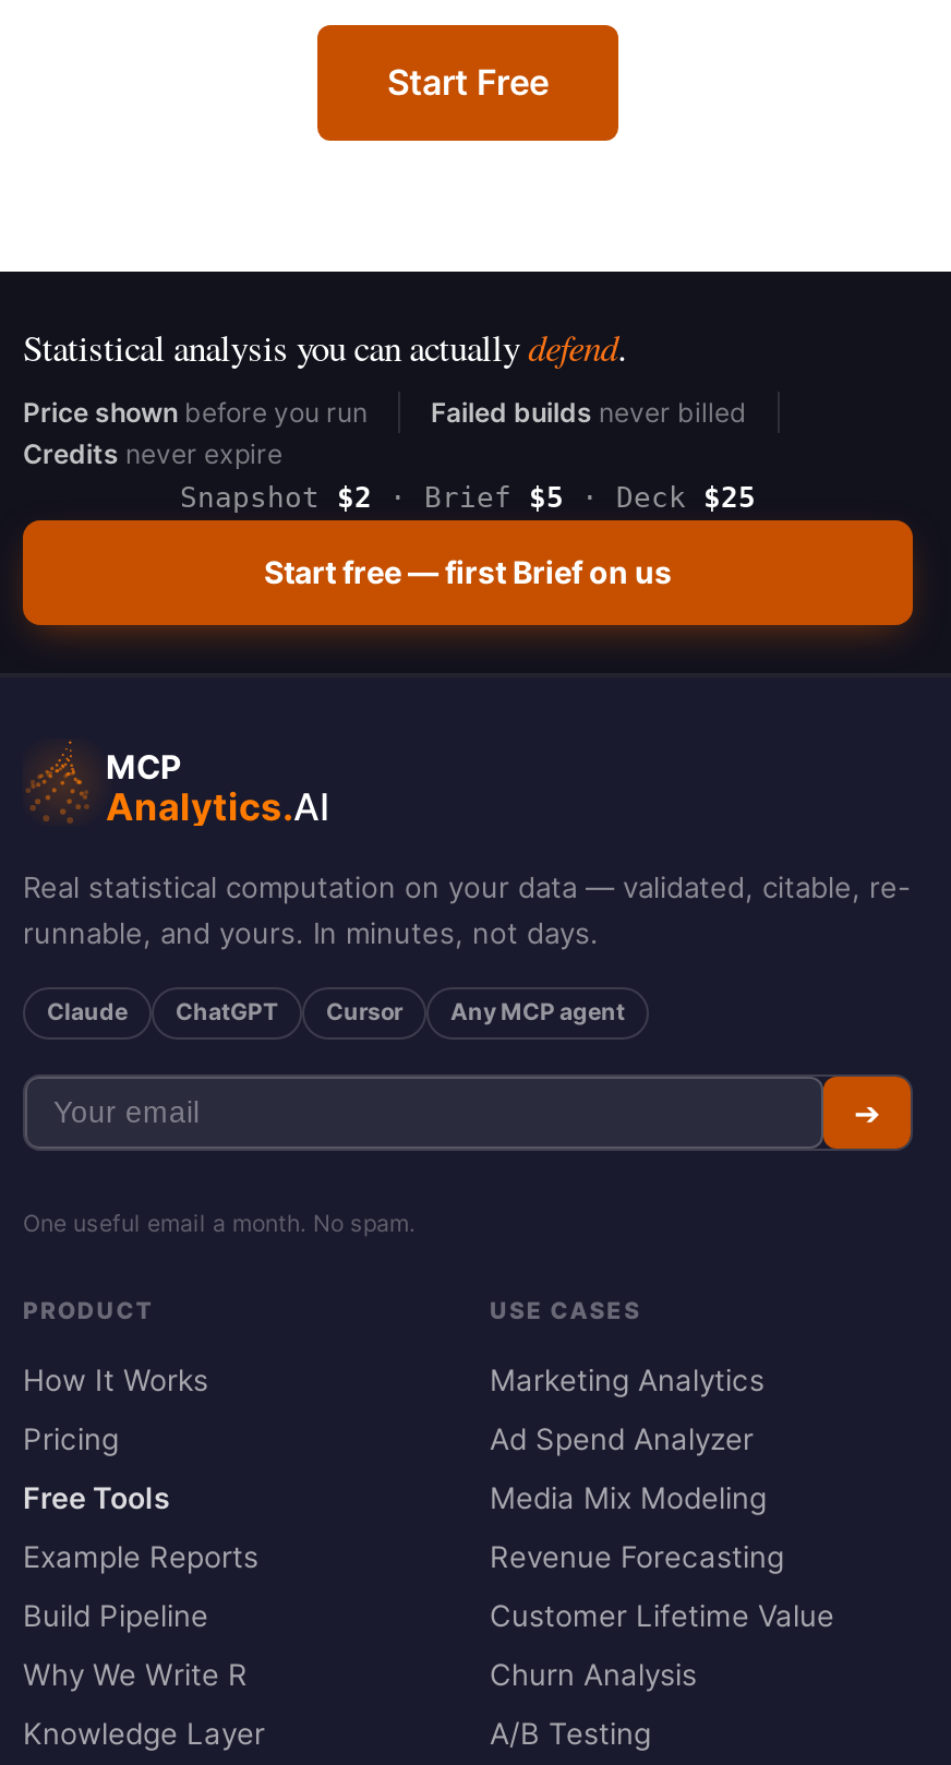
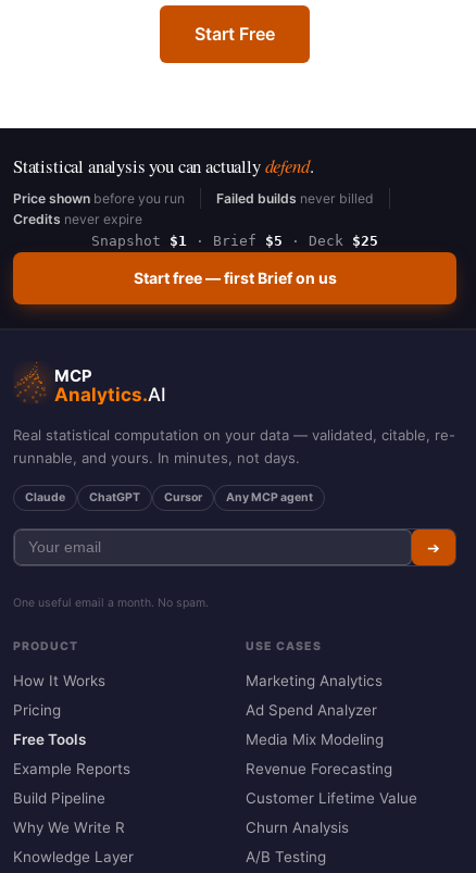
- Snapshot $2 · Brief $5 · Deck $25
+ Snapshot $1 · Brief $5 · Deck $25
